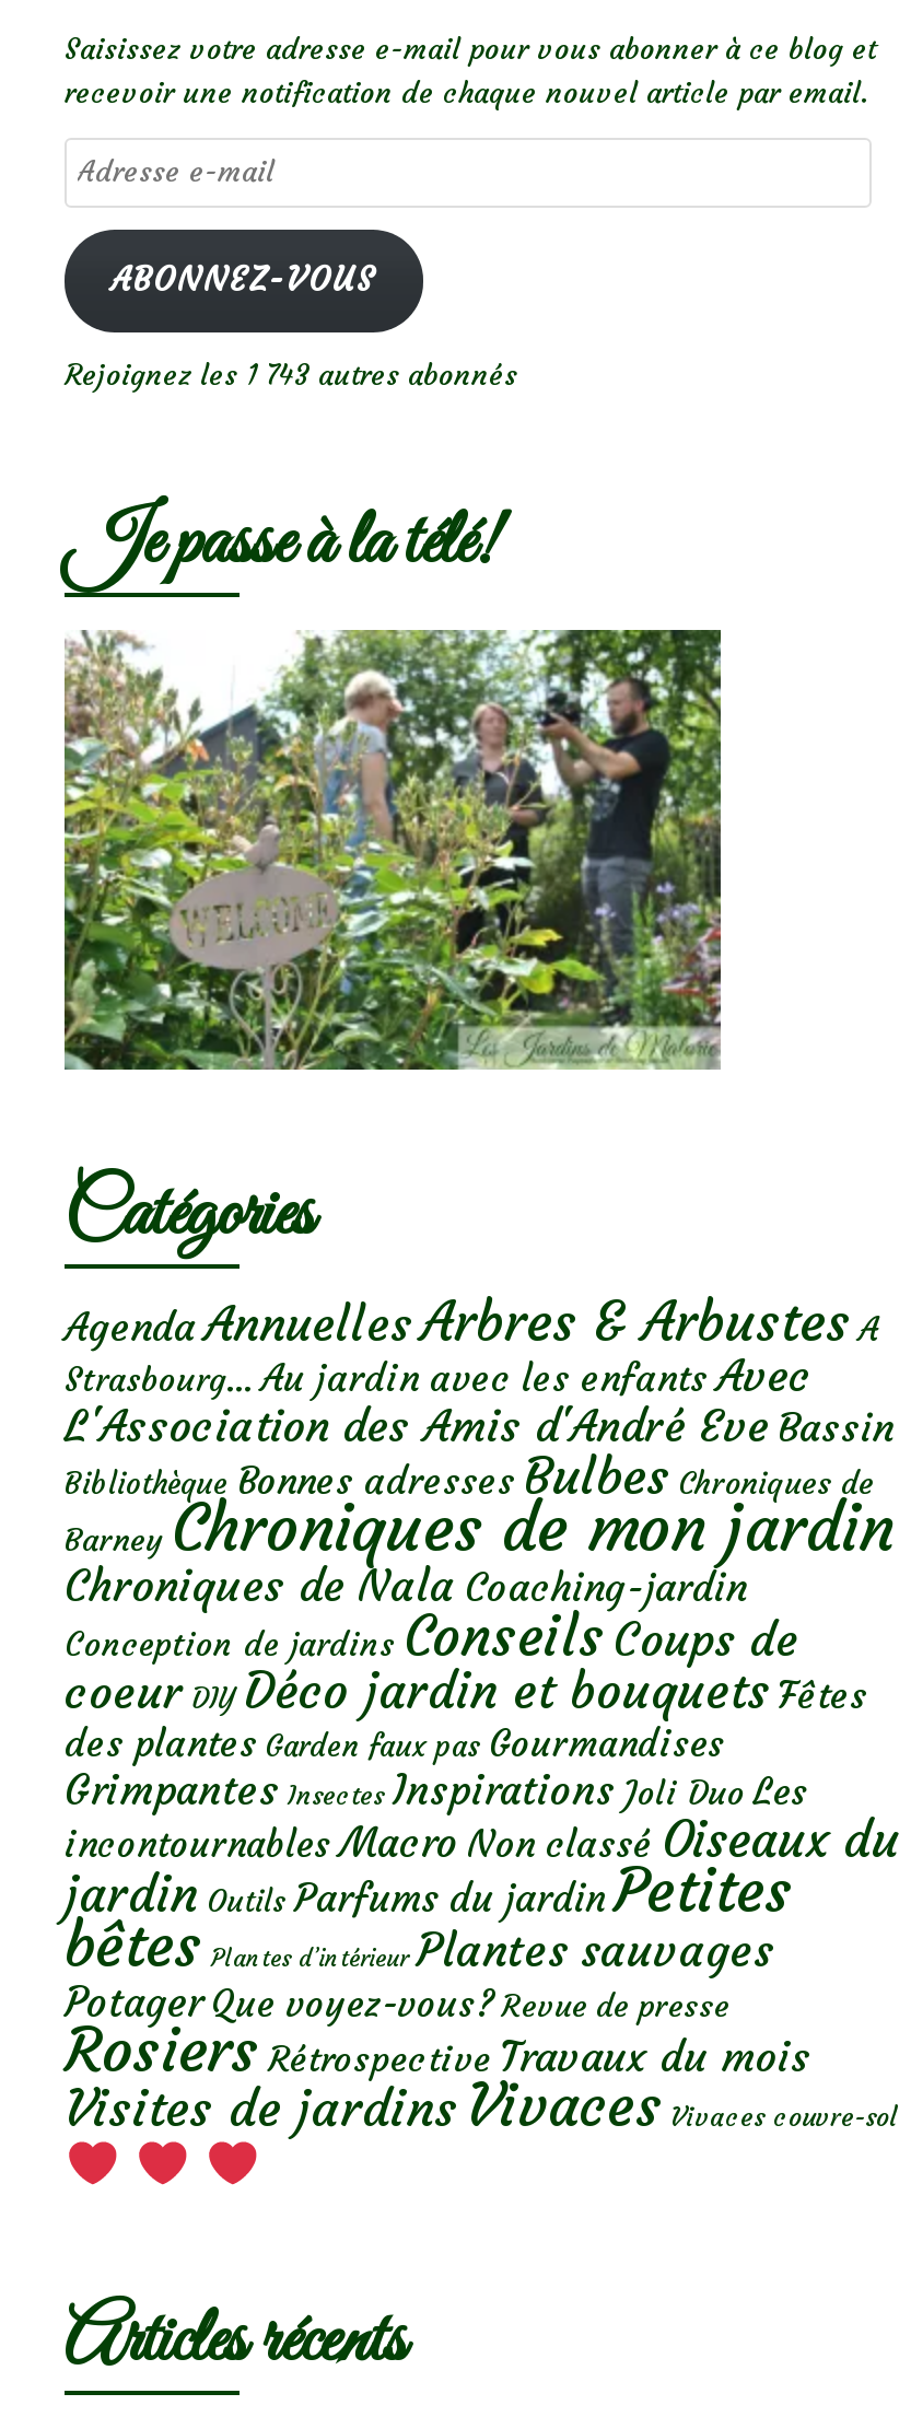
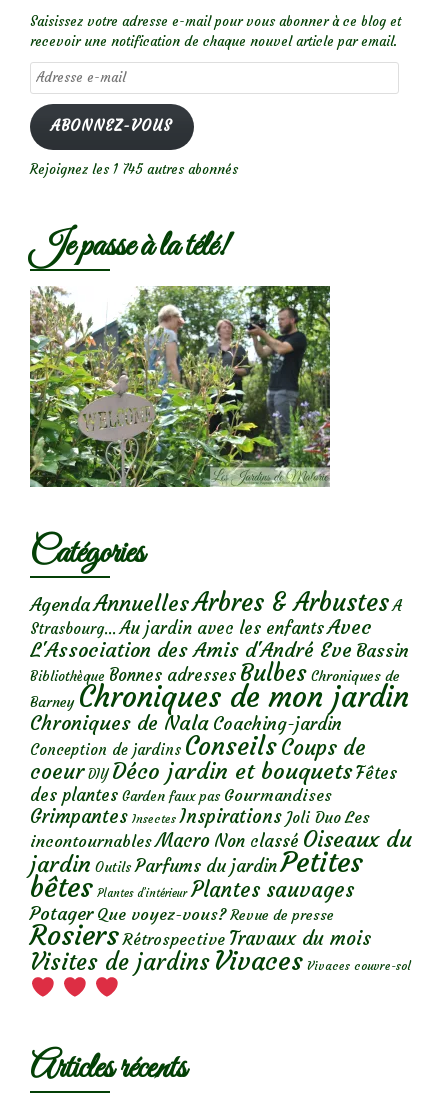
- Rejoignez les 1 743 autres abonnés
+ Rejoignez les 1 745 autres abonnés
